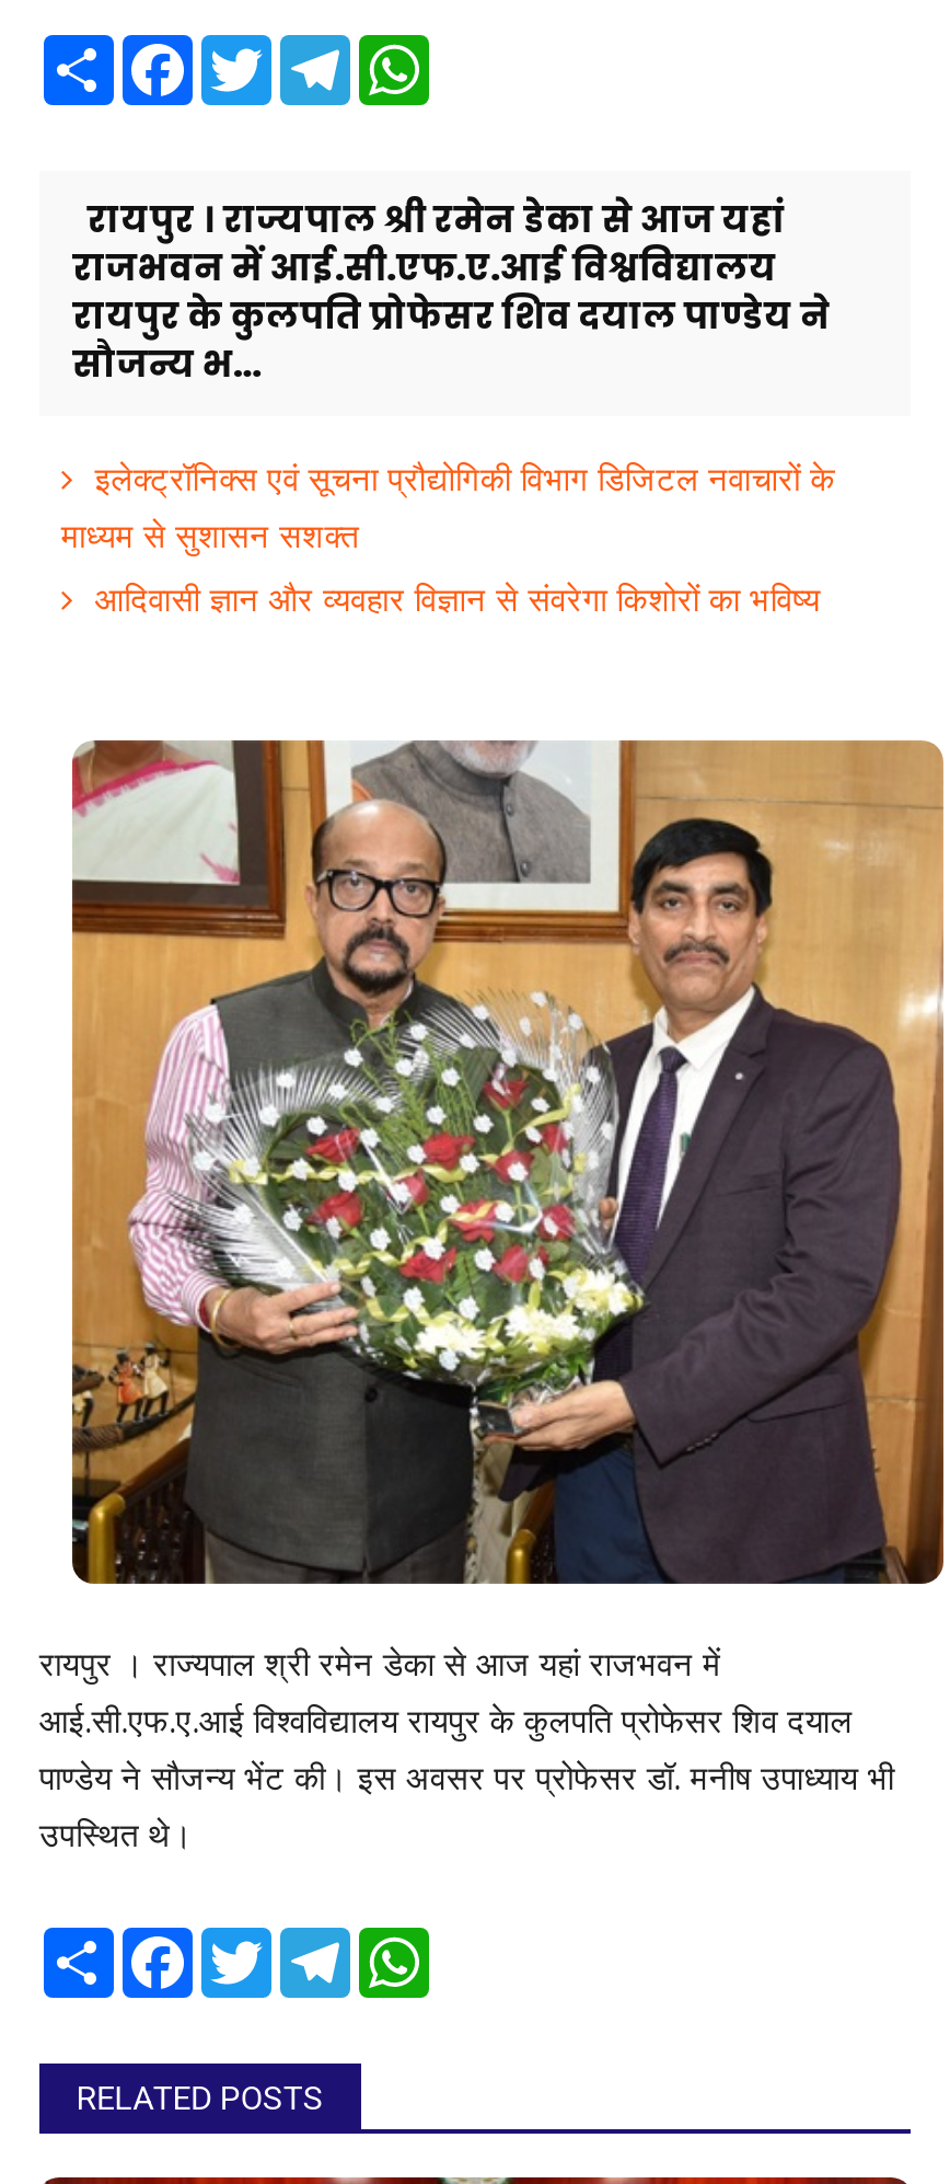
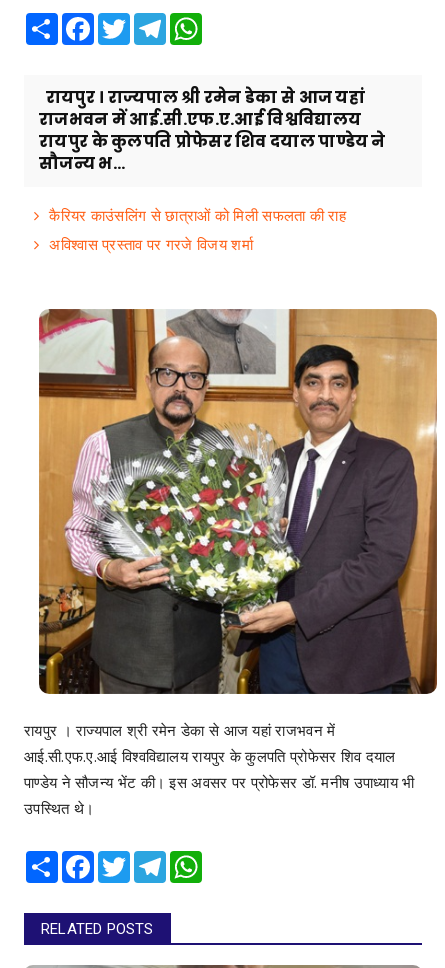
- इलेक्ट्रॉनिक्स एवं सूचना प्रौद्योगिकी विभाग डिजिटल नवाचारों के
- माध्यम से सुशासन सशक्त
- आदिवासी ज्ञान और व्यवहार विज्ञान से संवरेगा किशोरों का भविष्य
+ कैरियर काउंसलिंग से छात्राओं को मिली सफलता की राह
+ अविश्वास प्रस्ताव पर गरजे विजय शर्मा
